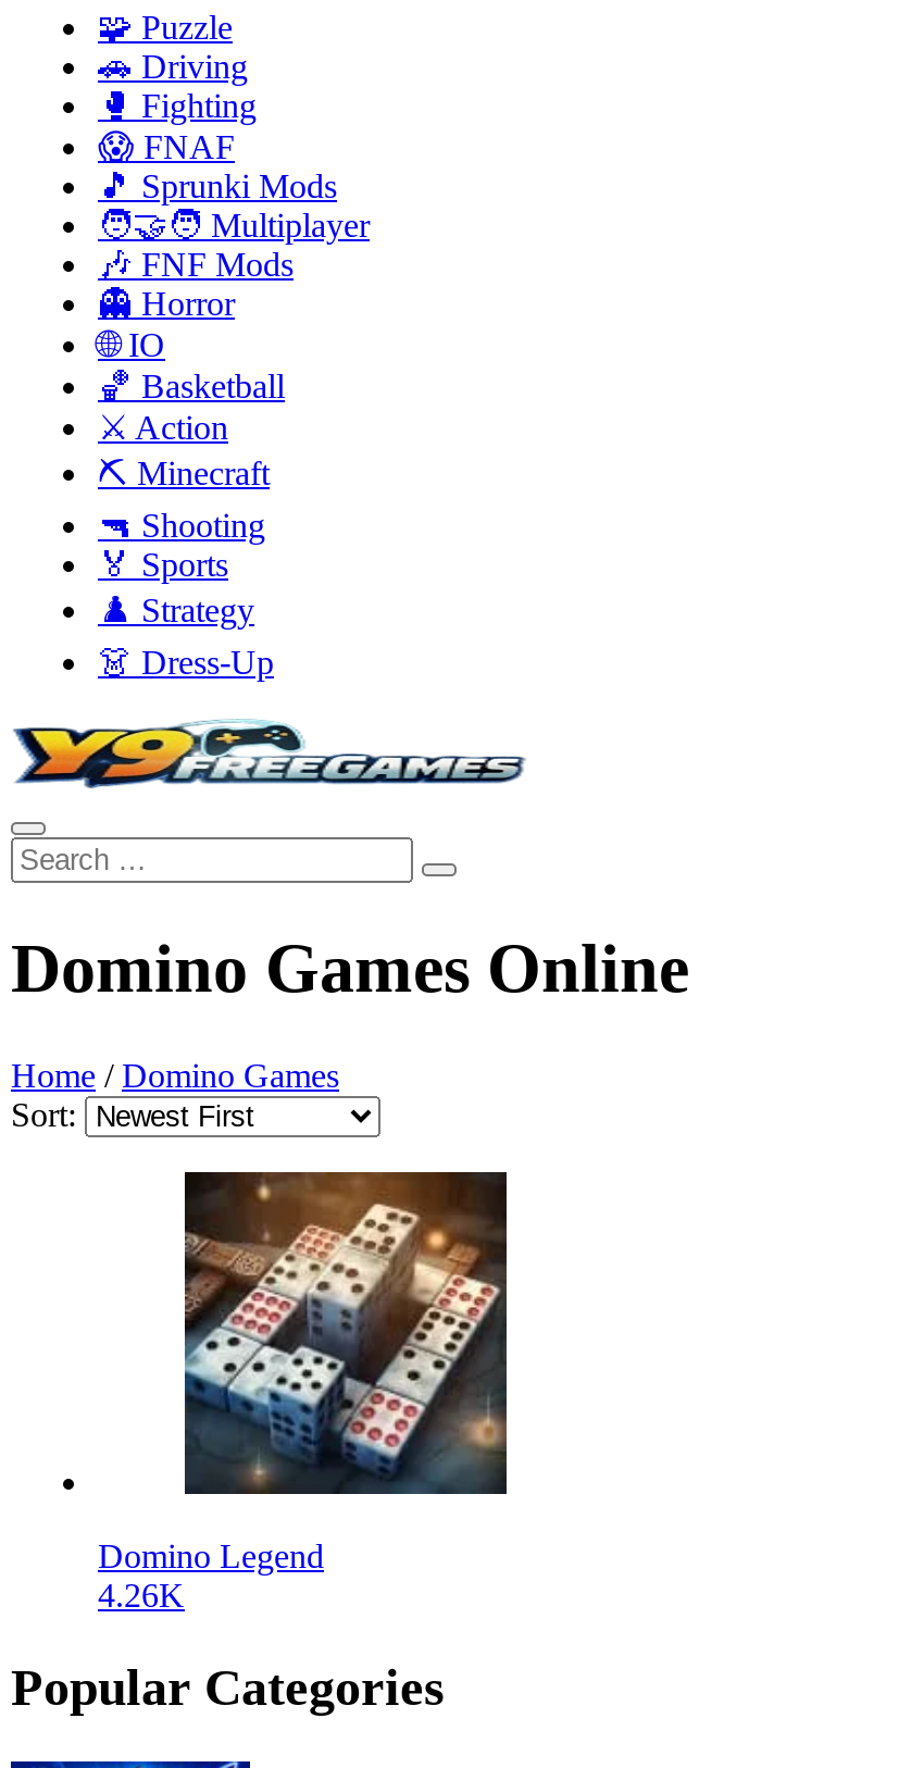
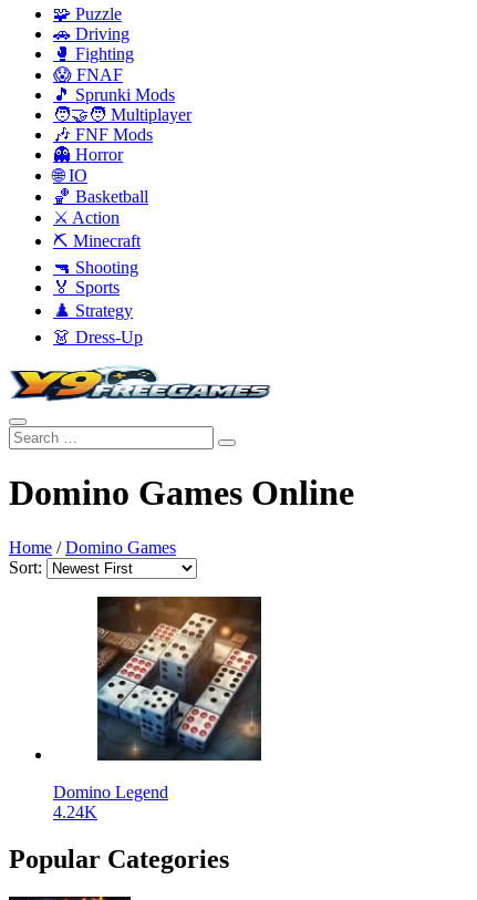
- 4.26K
+ 4.24K
